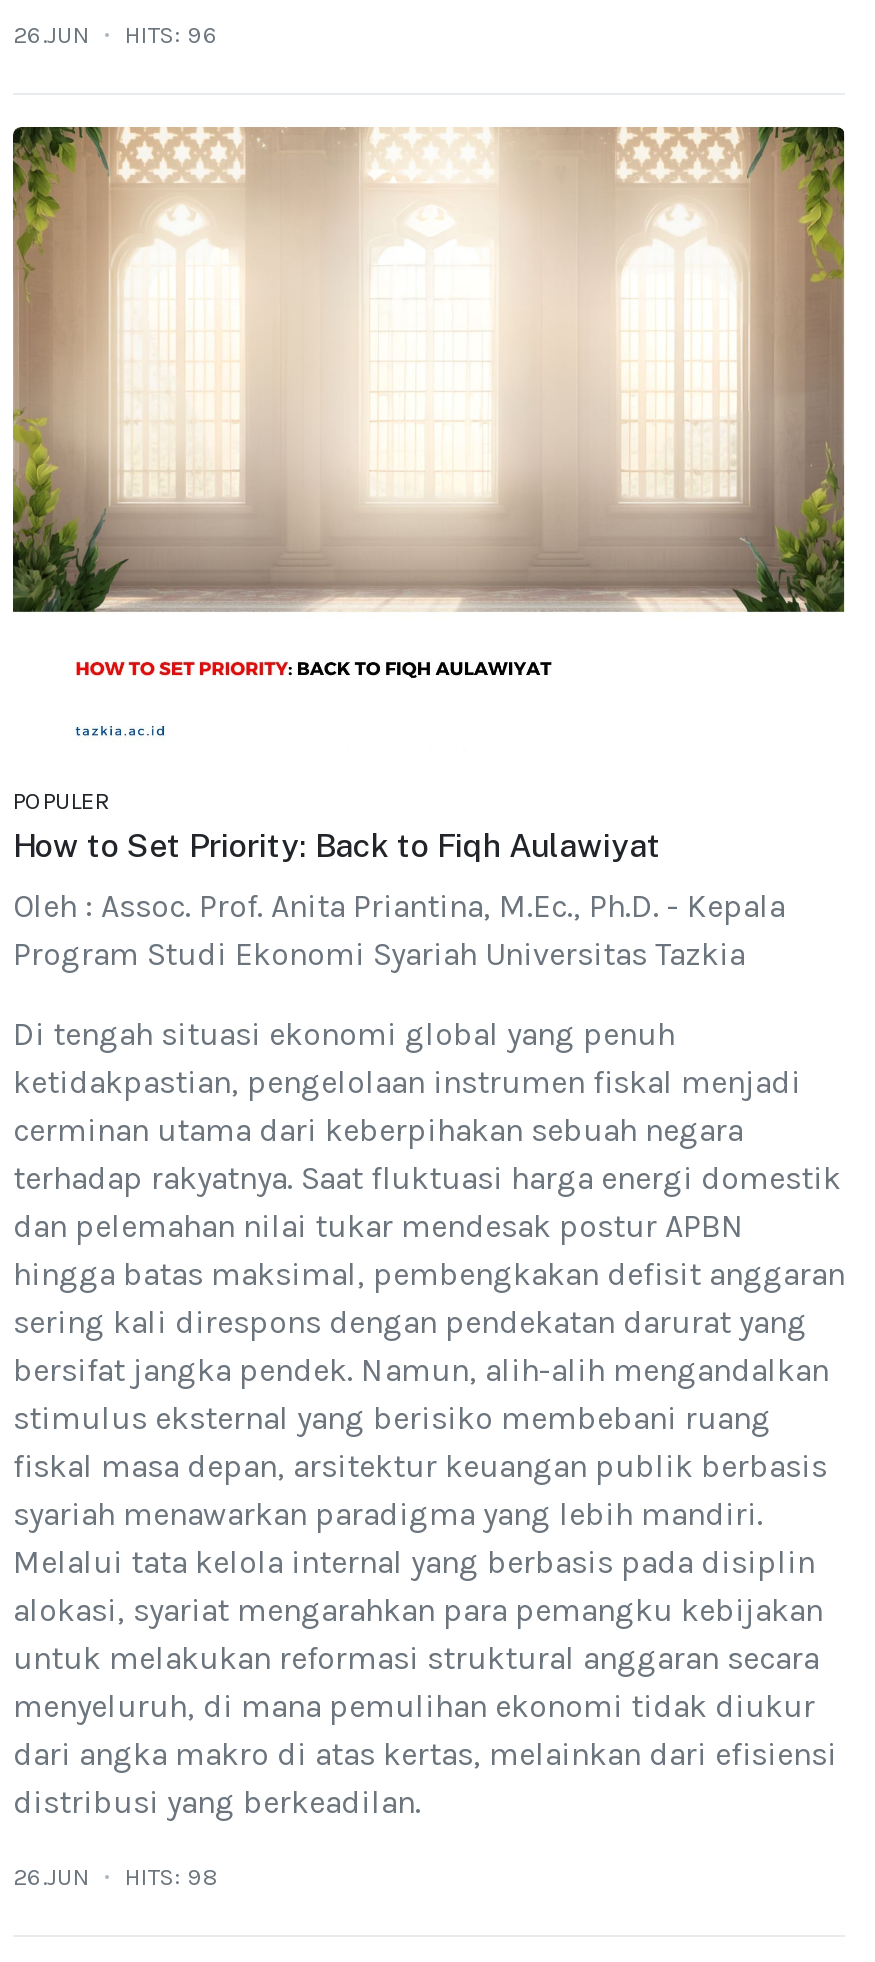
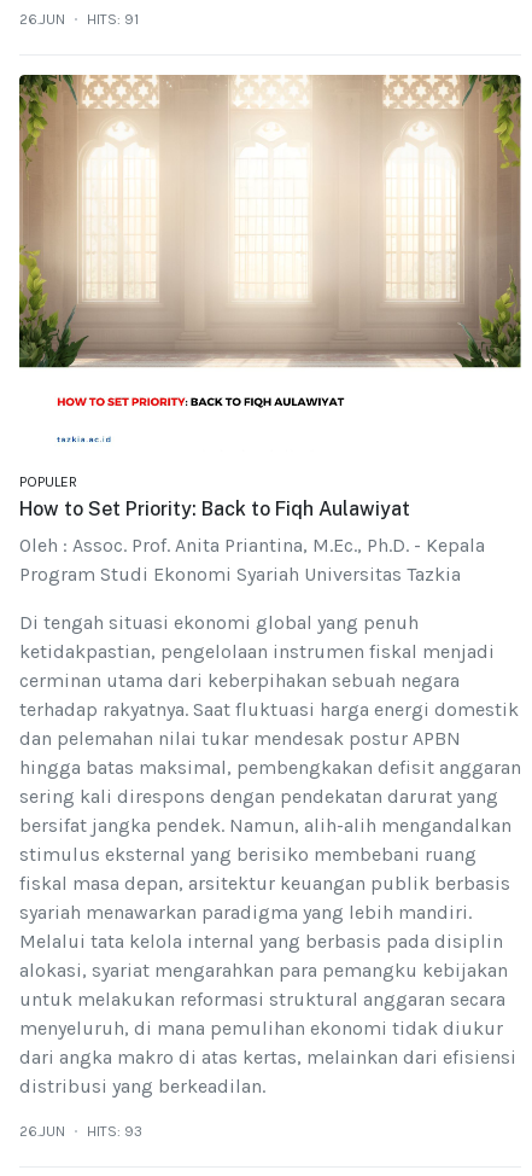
- 26.JUN HITS: 96
+ 26.JUN HITS: 91

- 26.JUN HITS: 98
+ 26.JUN HITS: 93
